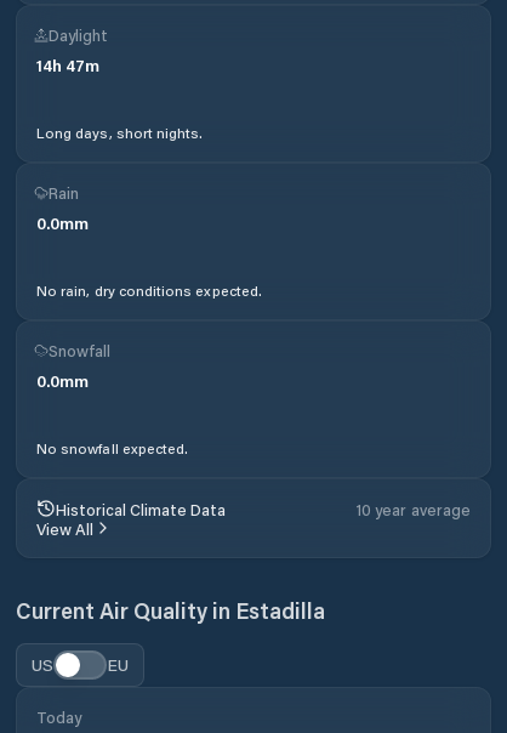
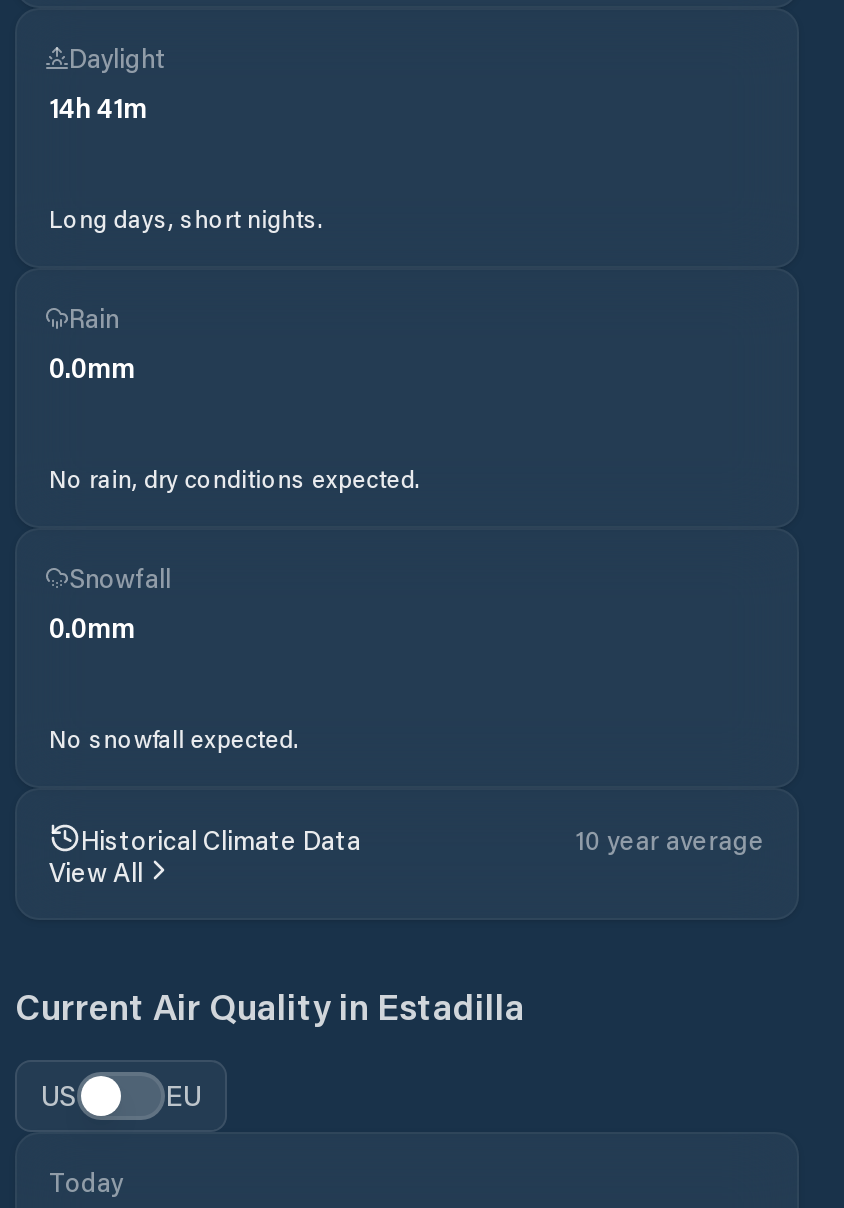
- 14h 47m
+ 14h 41m
